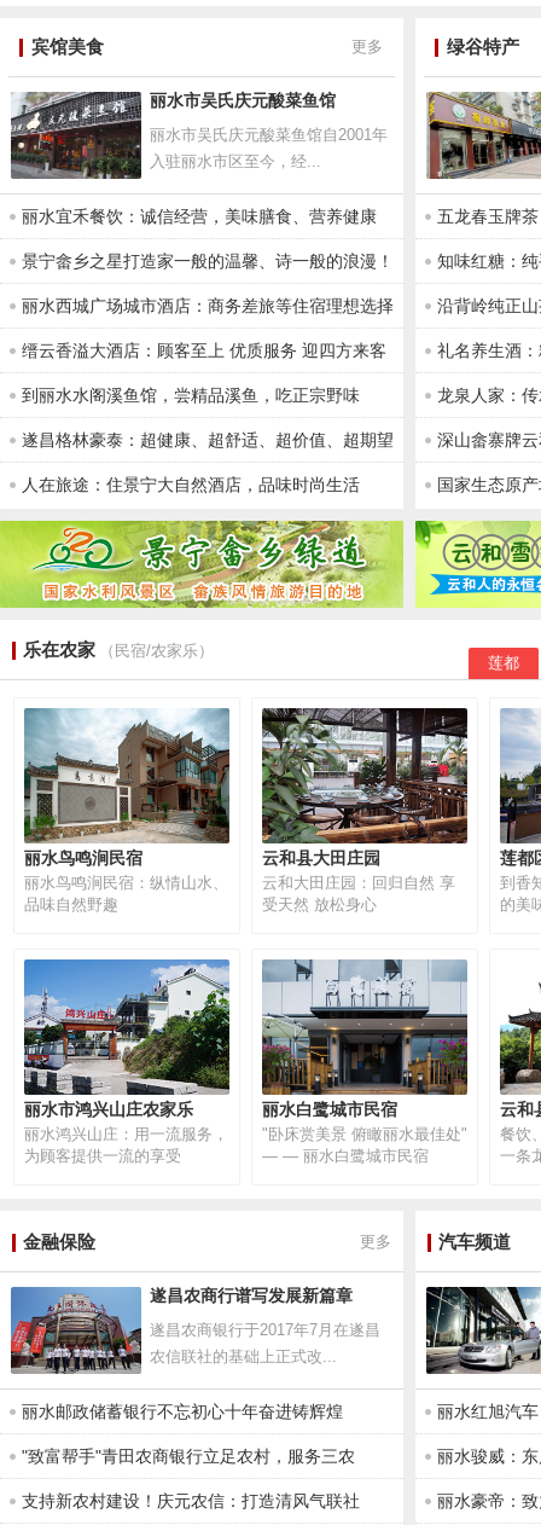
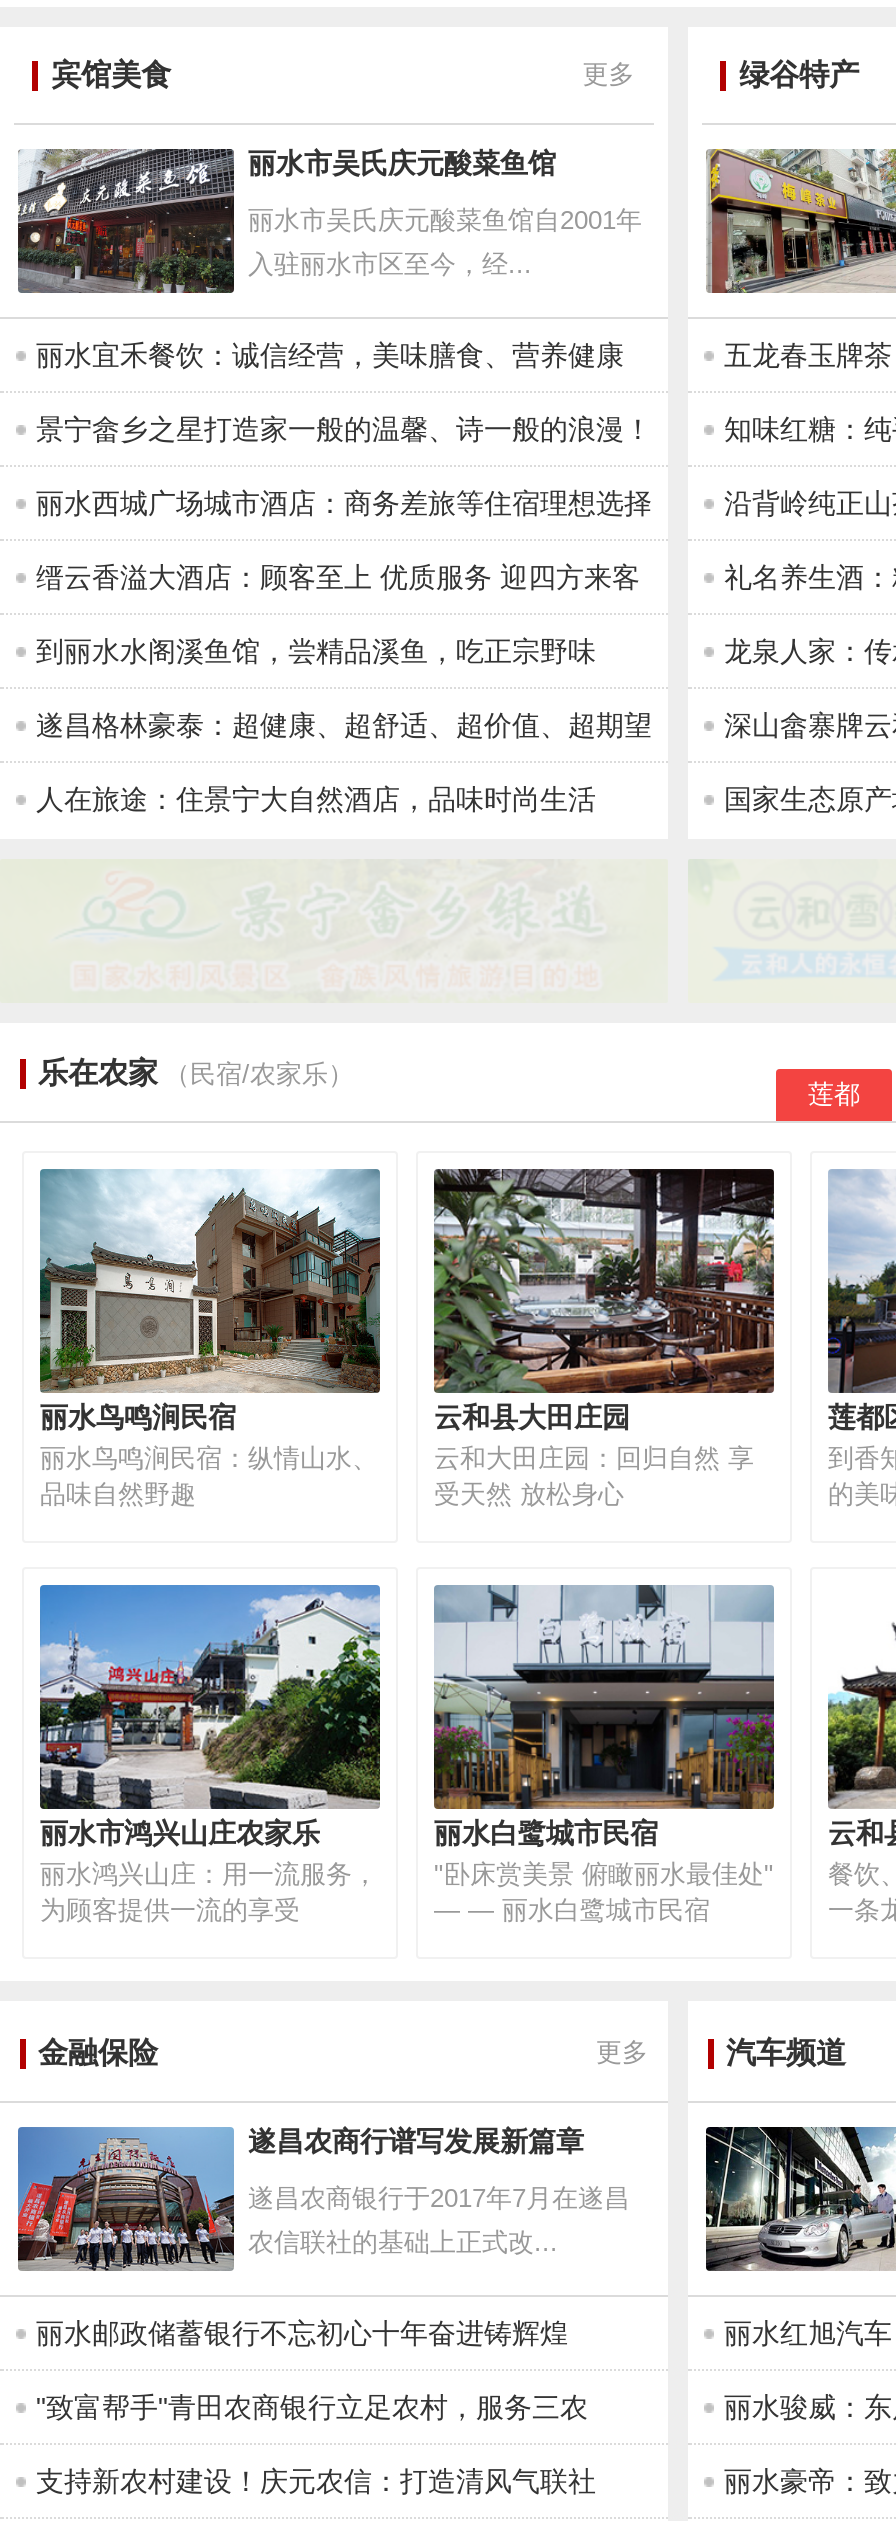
- [image]

- [image]
